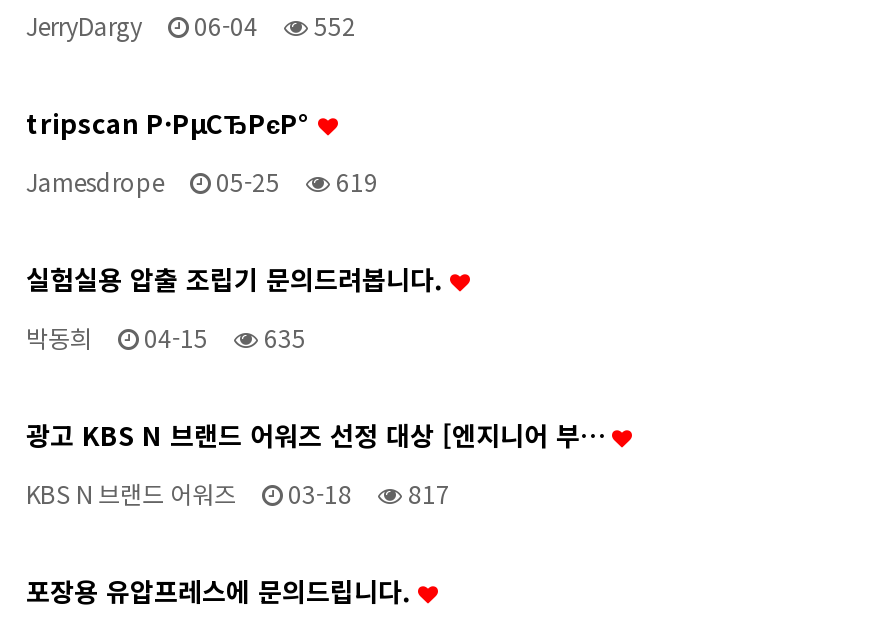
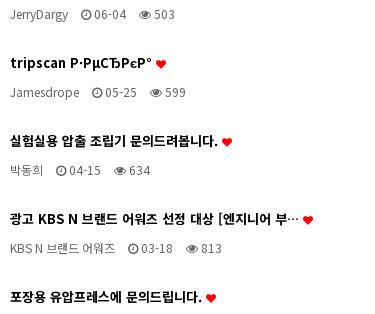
- JerryDargy 06-04 552
+ JerryDargy 06-04 503

- Jamesdrope 05-25 619
+ Jamesdrope 05-25 599

- 박동희 04-15 635
+ 박동희 04-15 634

- KBS N 브랜드 어워즈 03-18 817
+ KBS N 브랜드 어워즈 03-18 813
